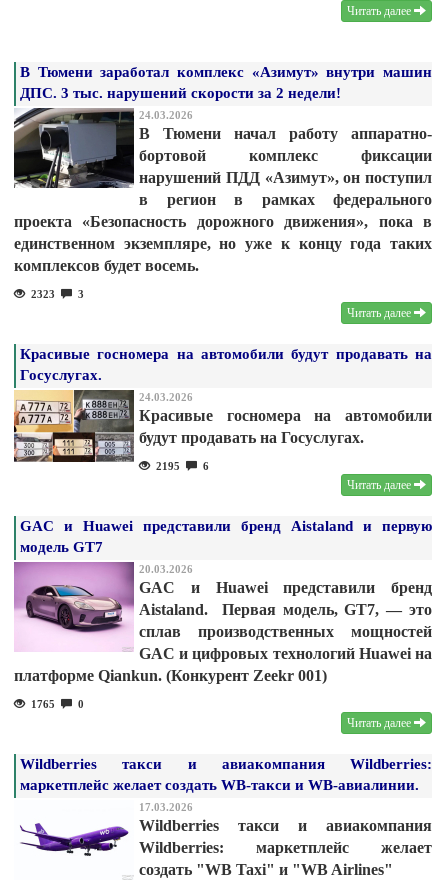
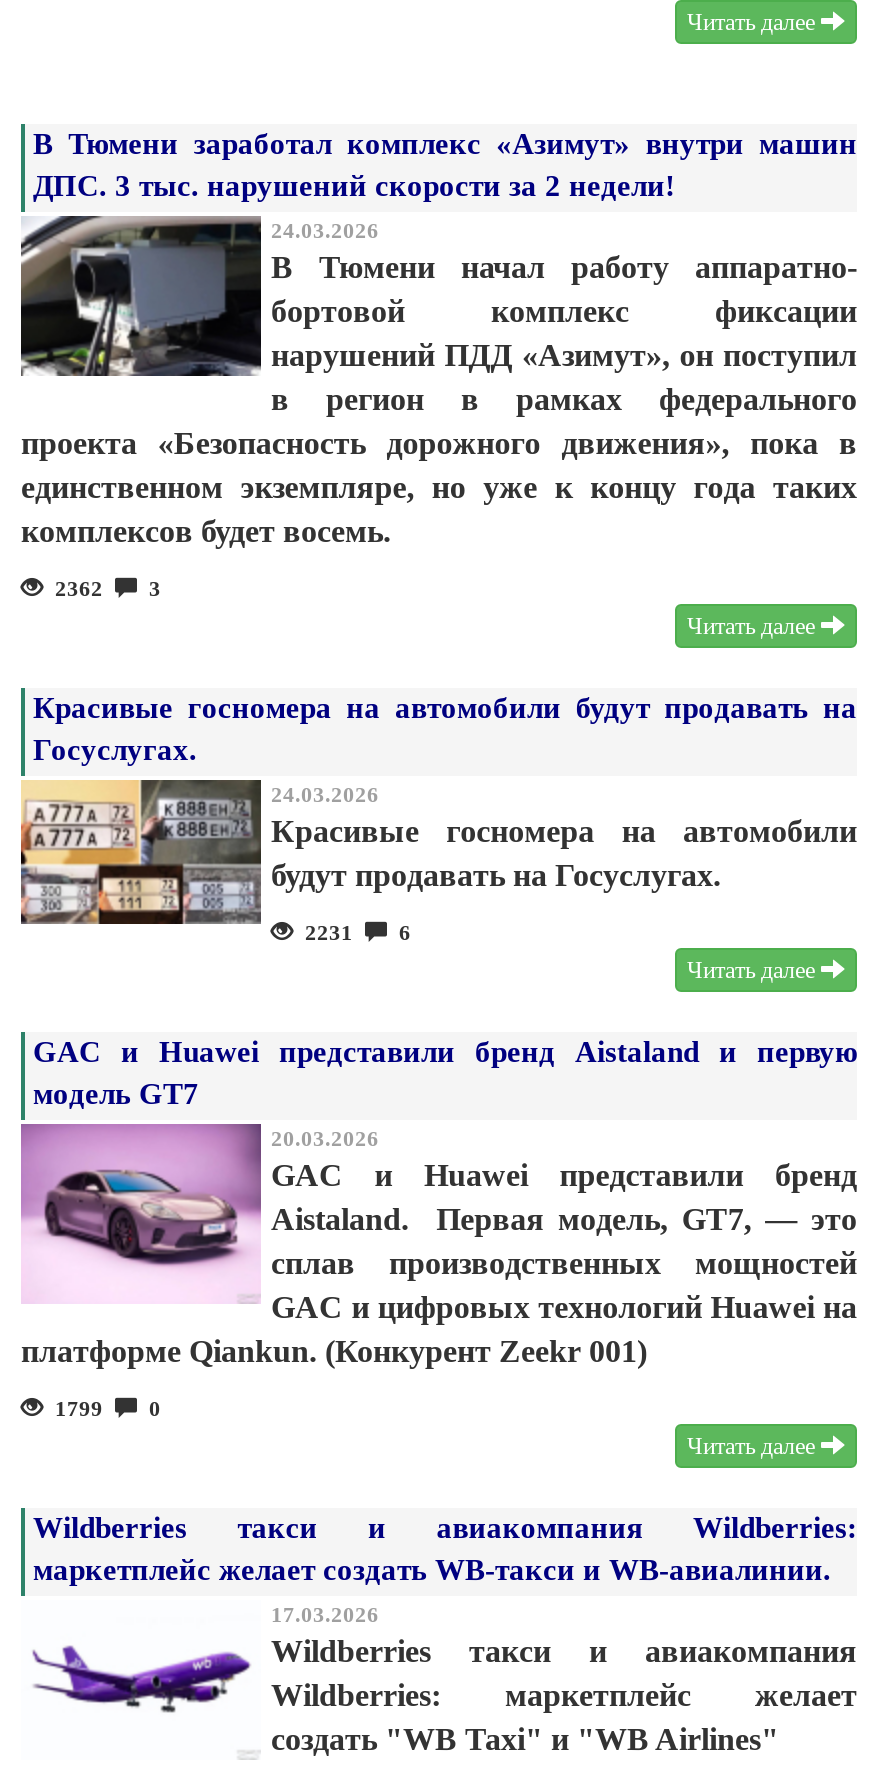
- 2323 3
+ 2362 3

- 2195 6
+ 2231 6

- 1765 0
+ 1799 0
